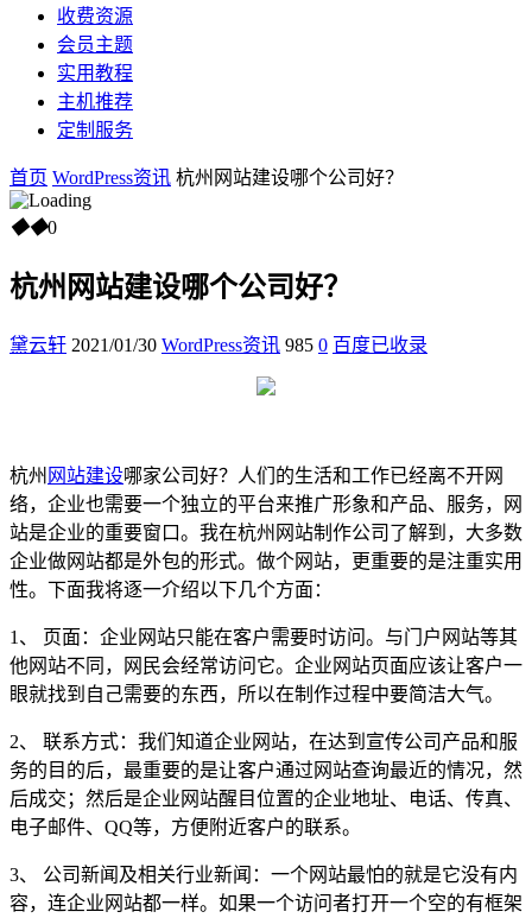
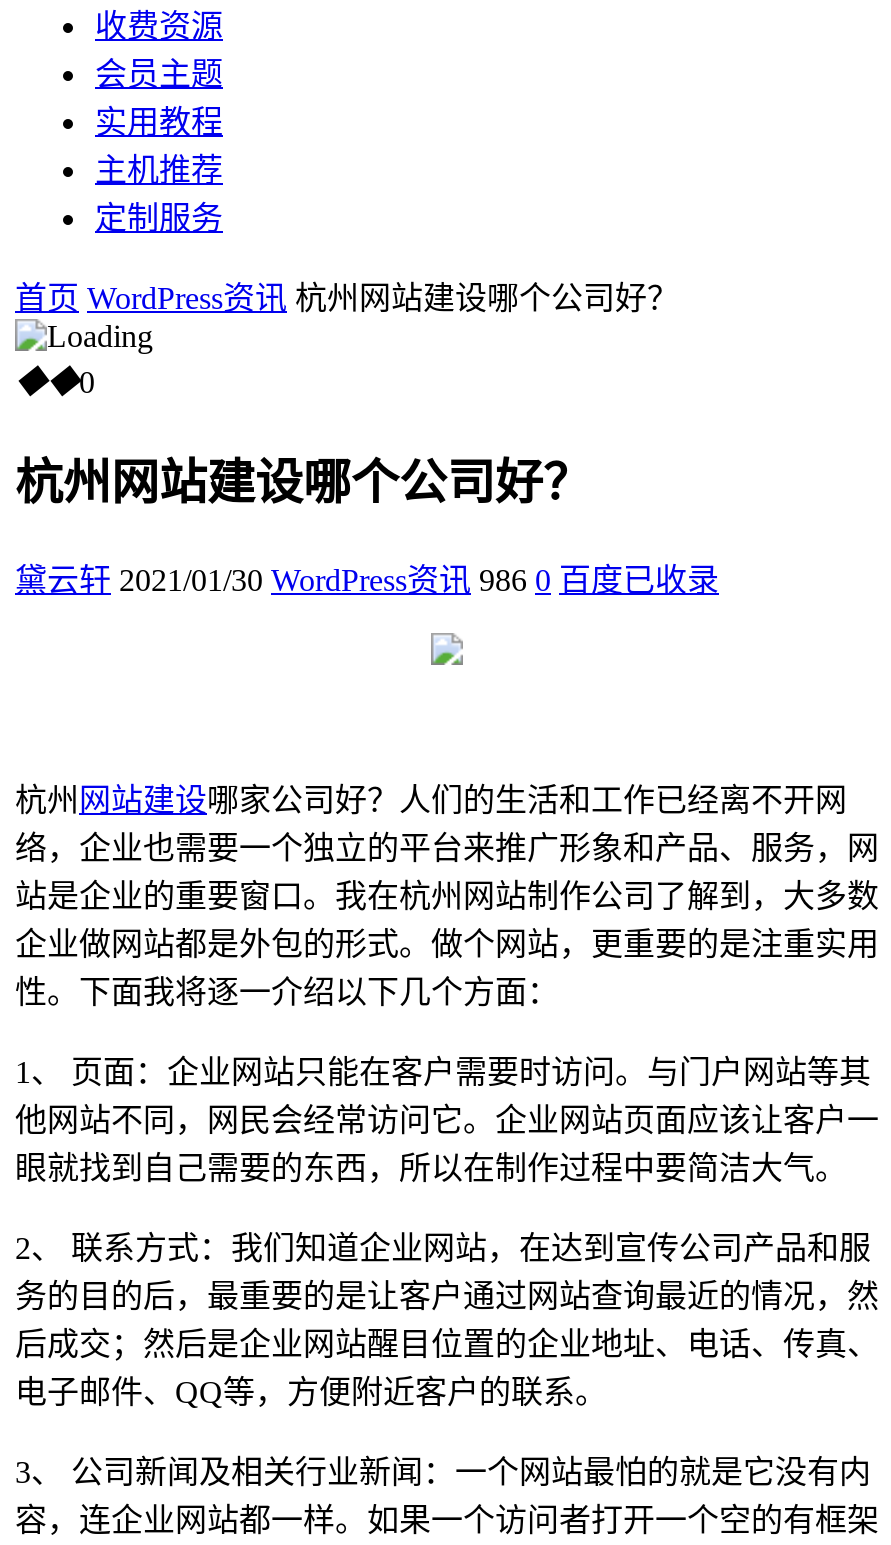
- 黛云轩 2021/01/30 WordPress资讯 985 0 百度已收录
+ 黛云轩 2021/01/30 WordPress资讯 986 0 百度已收录
